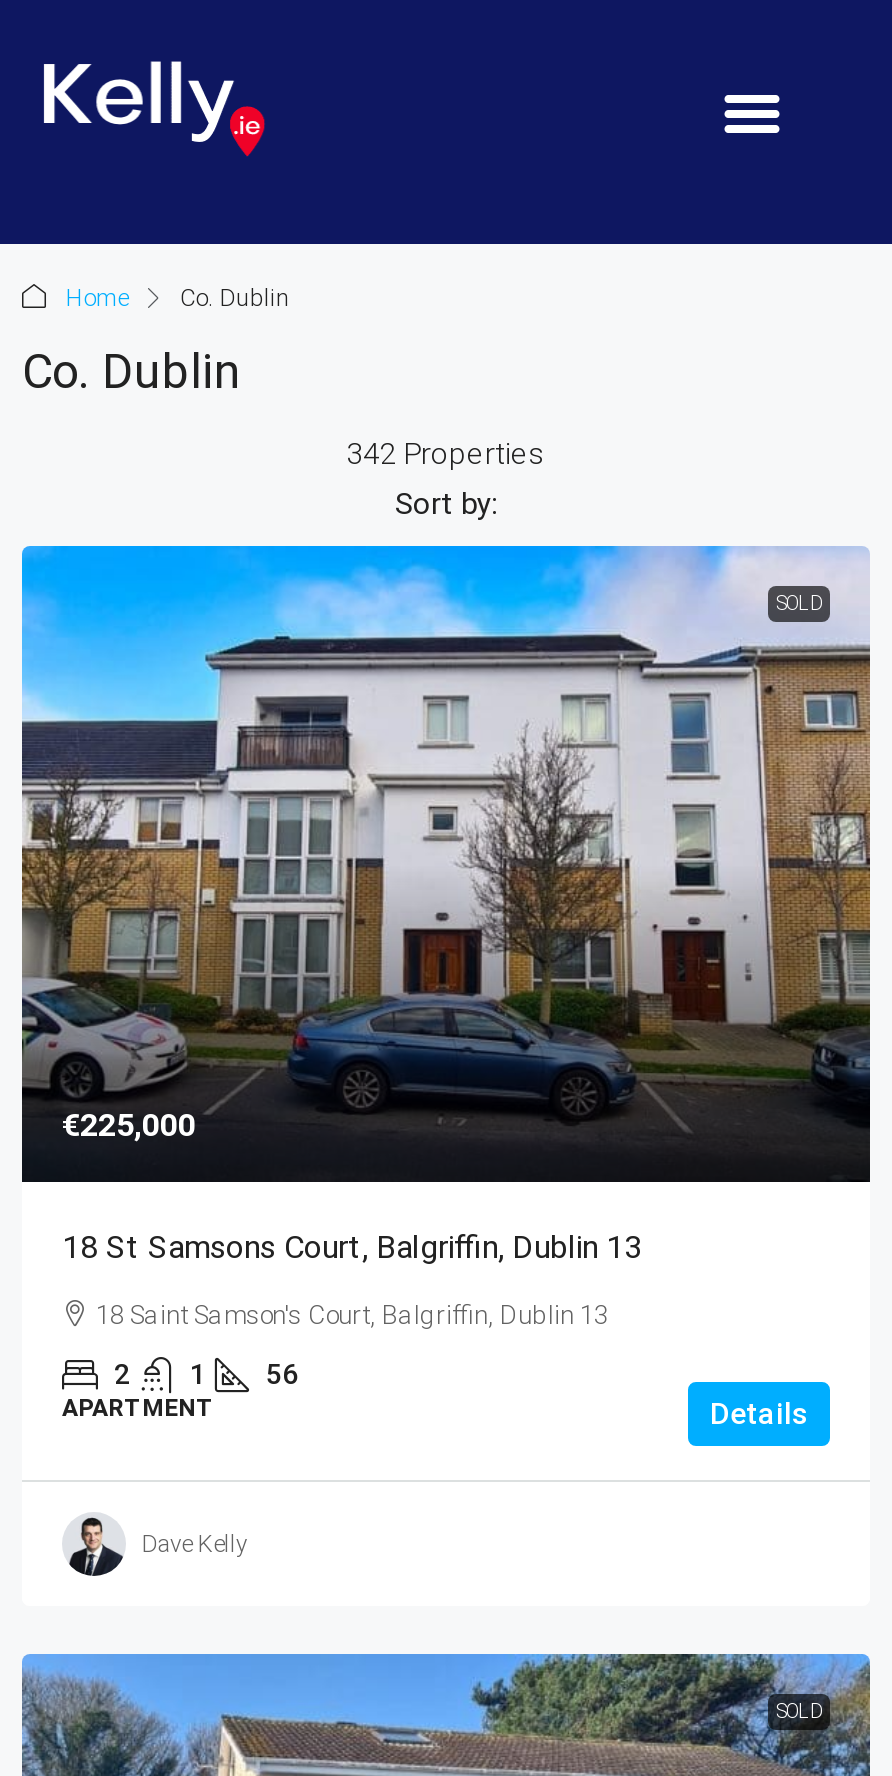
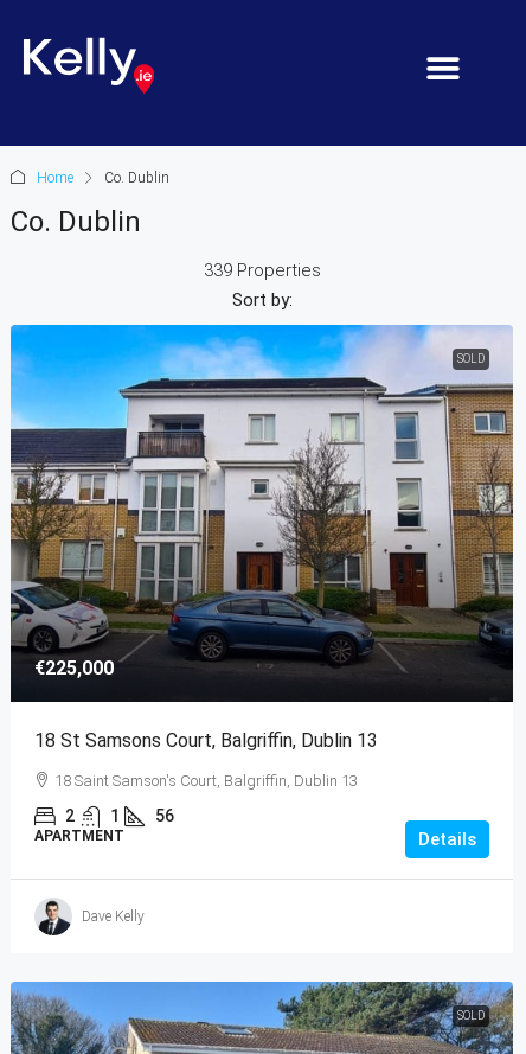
- 342 Properties
+ 339 Properties
